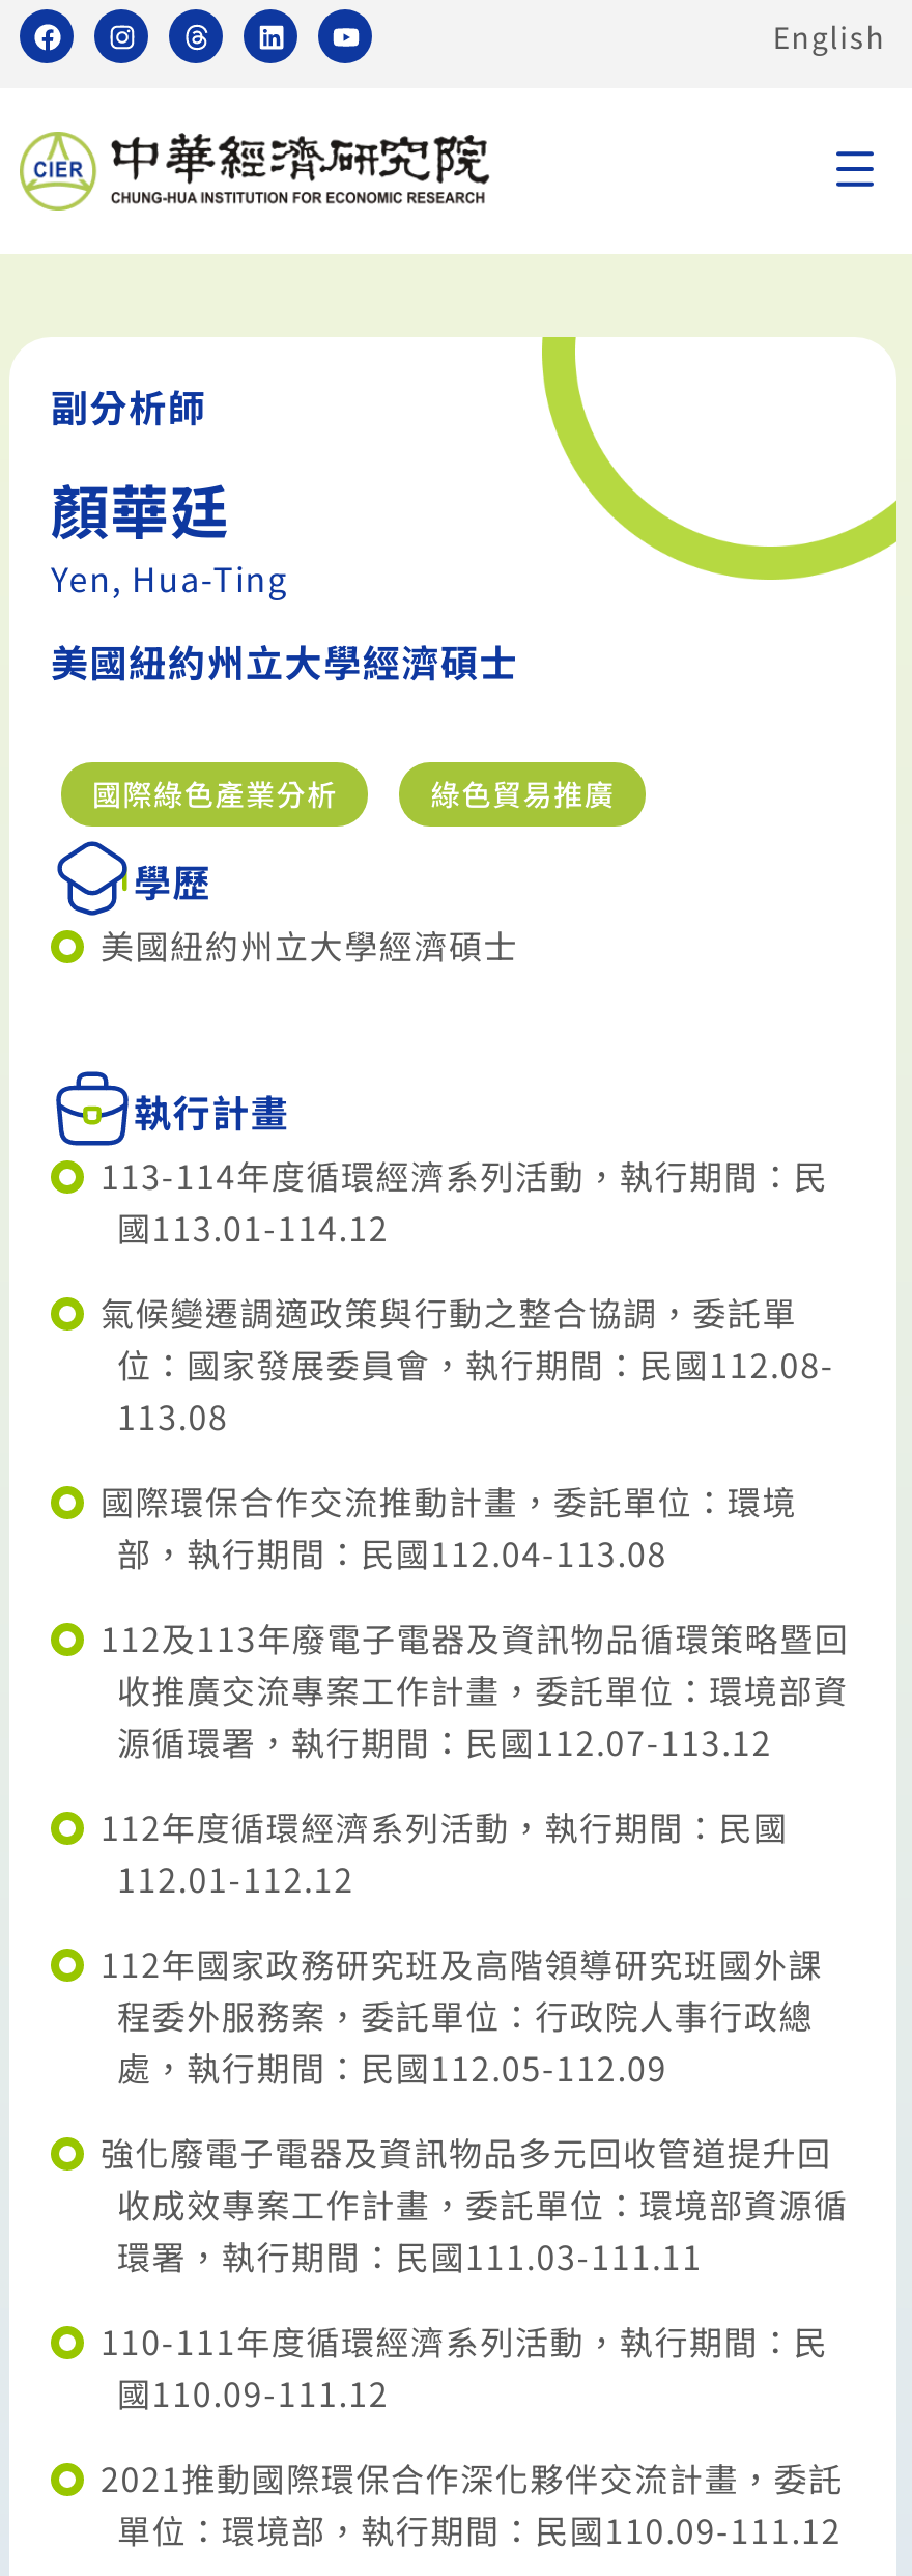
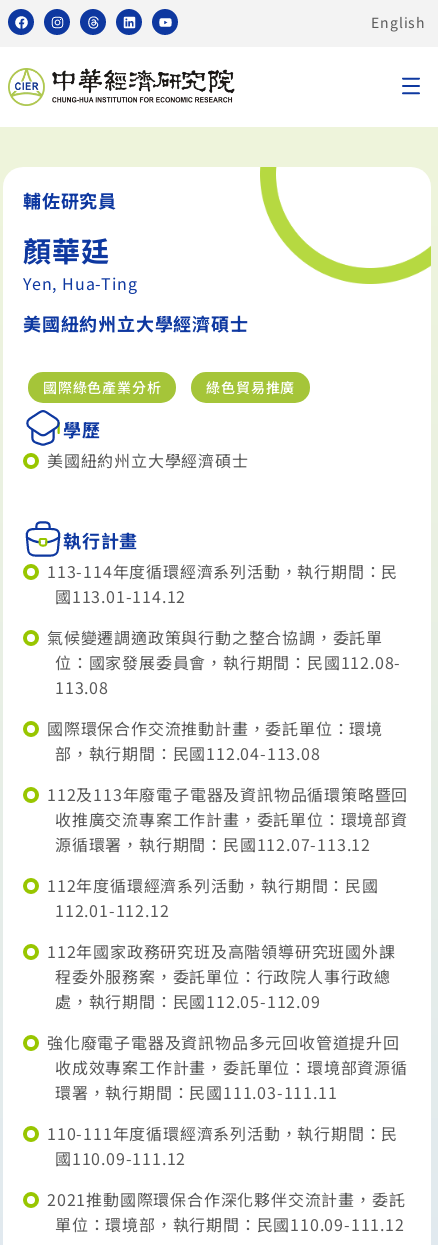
- 副分析師
+ 輔佐研究員
